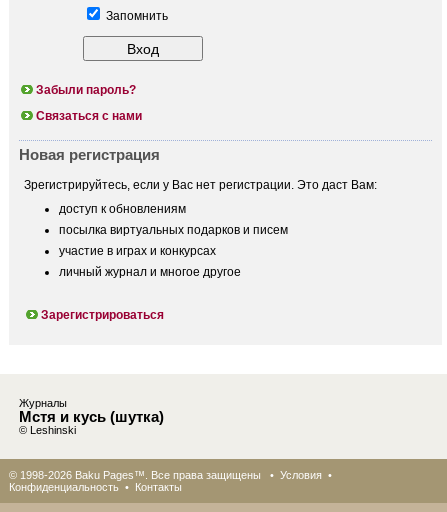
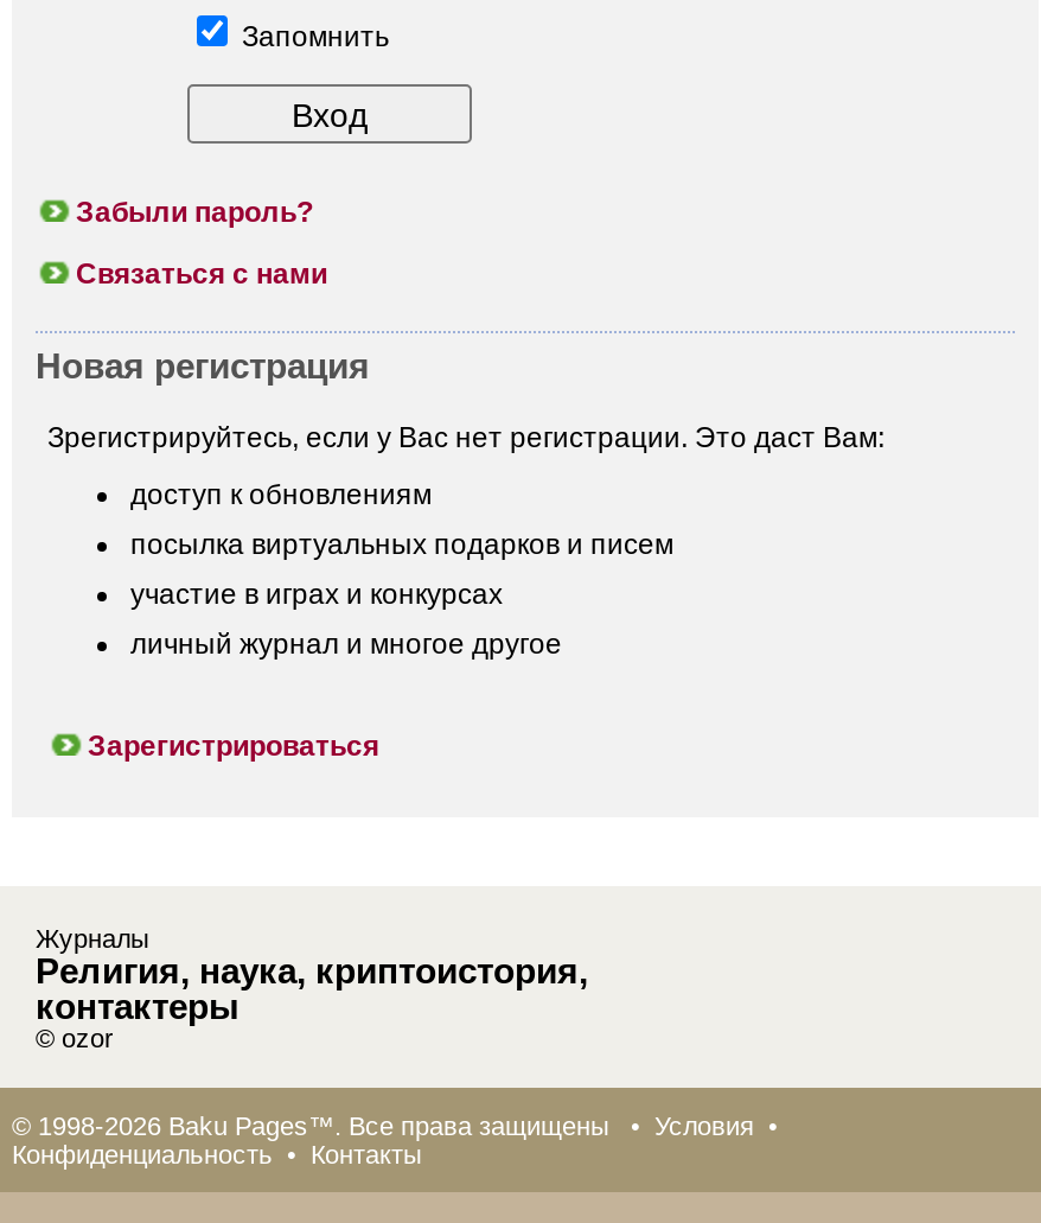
- Мстя и кусь (шутка)
- © Leshinski
+ Религия, наука, криптоистория,
+ контактеры
+ © ozor
